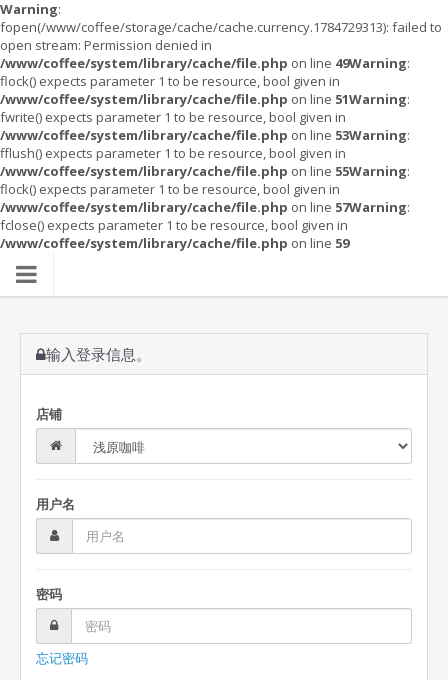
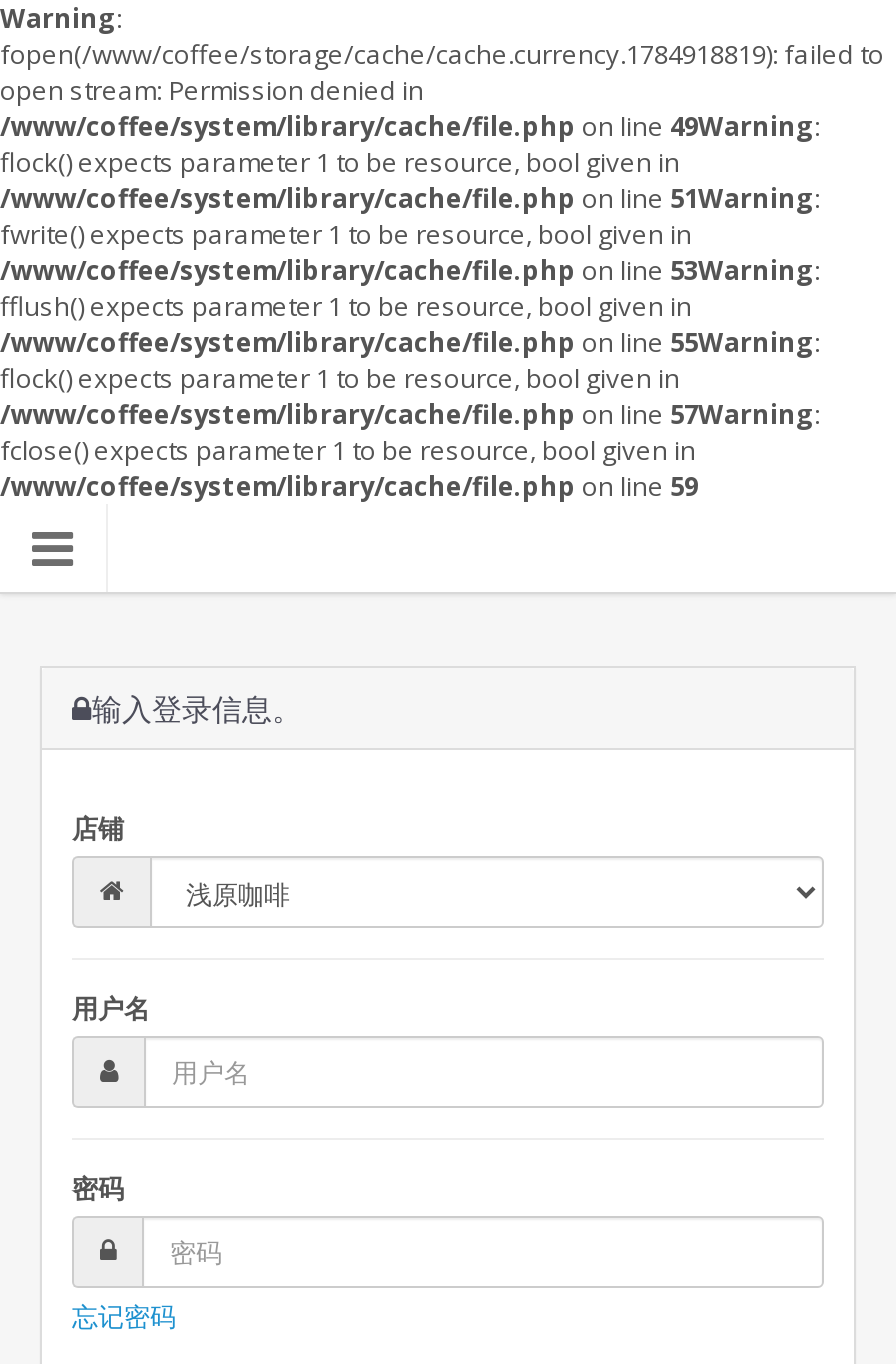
- fopen(/www/coffee/storage/cache/cache.currency.1784729313): failed to
+ fopen(/www/coffee/storage/cache/cache.currency.1784918819): failed to
